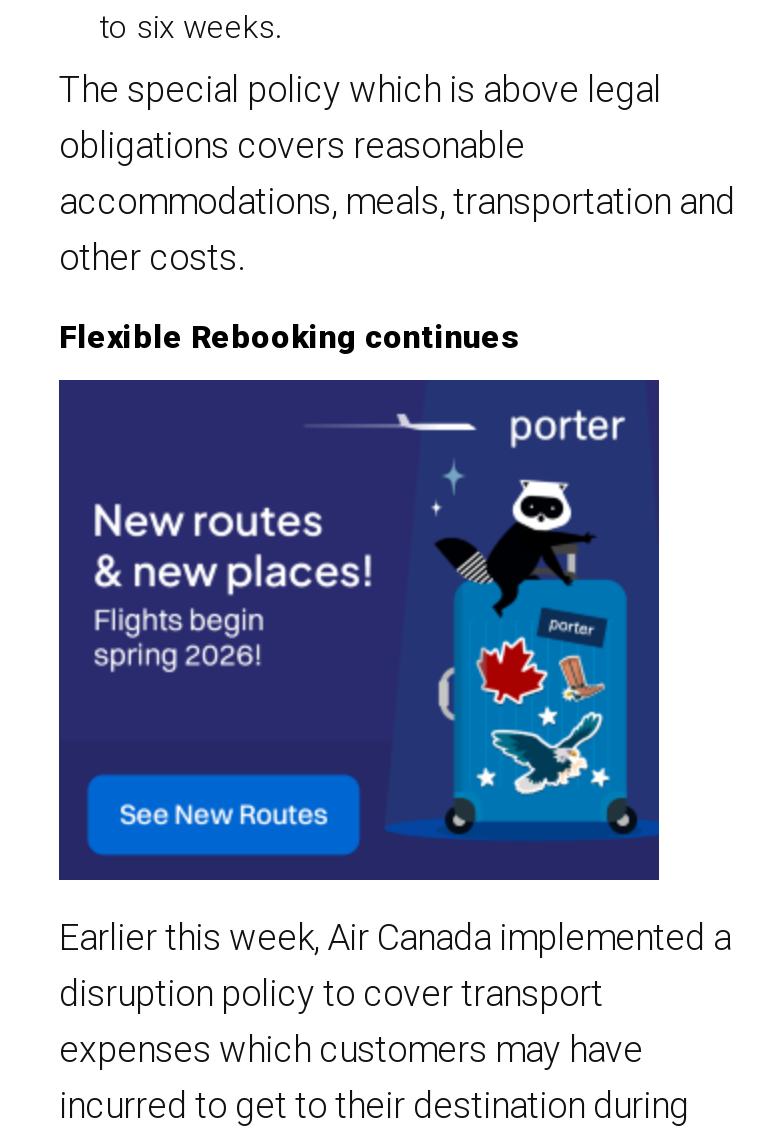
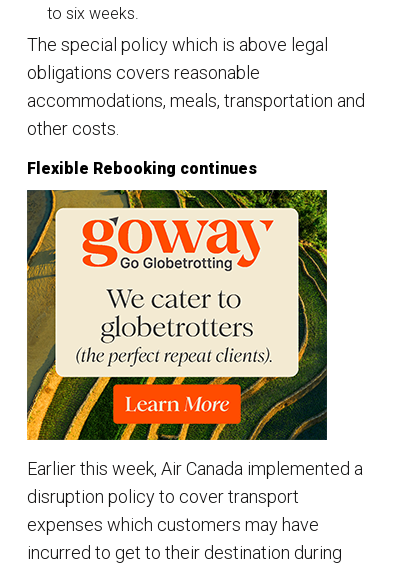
- [image]
+ [image]
